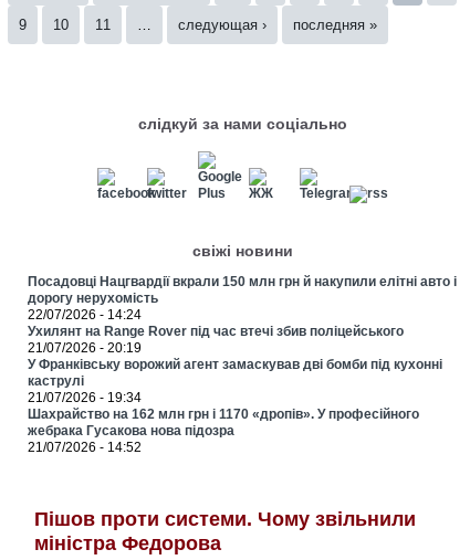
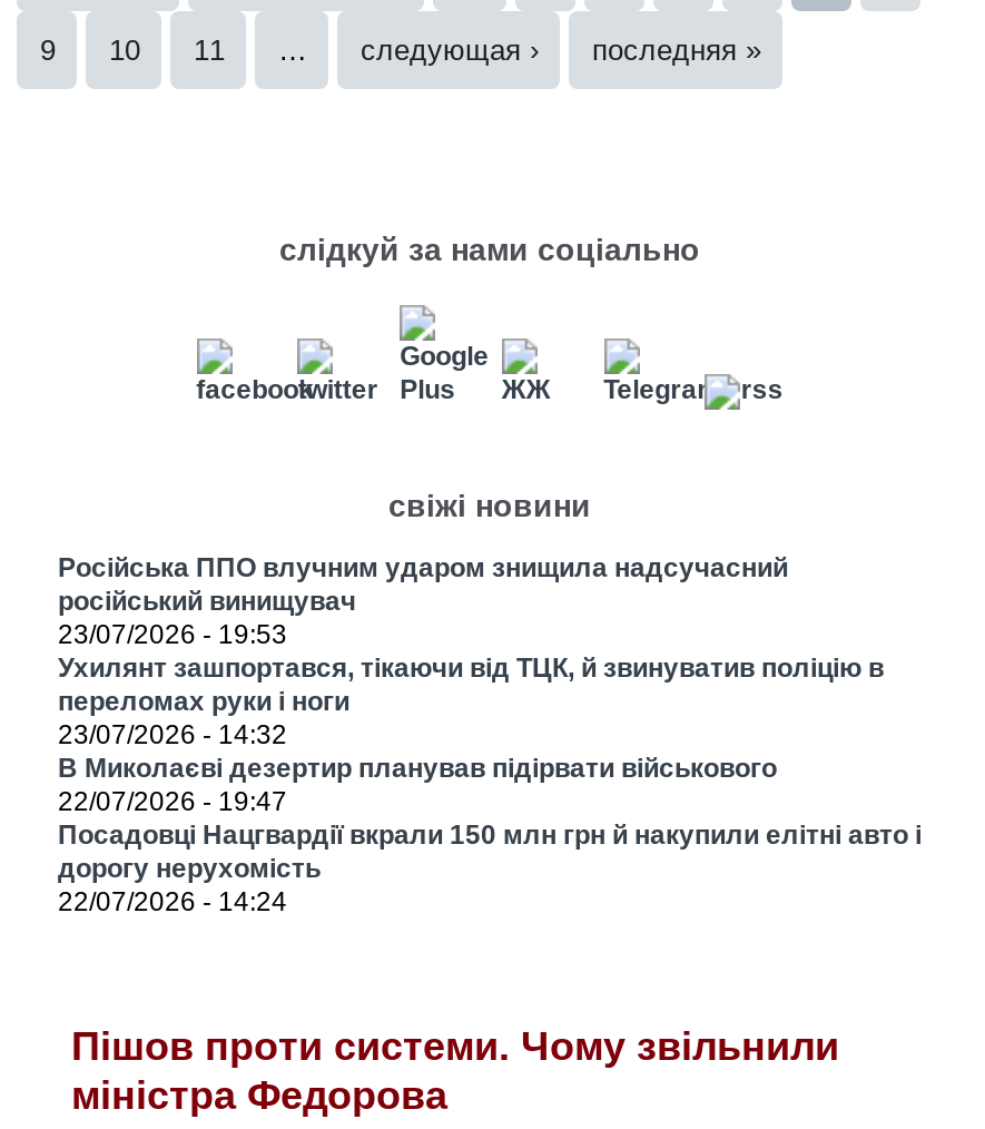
+ Російська ППО влучним ударом знищила надсучасний
+ російський винищувач
+ 23/07/2026 - 19:53
+ Ухилянт зашпортався, тікаючи від ТЦК, й звинуватив поліцію в
+ переломах руки і ноги
+ 23/07/2026 - 14:32
+ В Миколаєві дезертир планував підірвати військового
+ 22/07/2026 - 19:47

moved down: Посадовці Нацгвардії вкрали 150 млн грн й накупили елітні авто і | дорогу нерухомість | 22/07/2026 - 14:24

- Ухилянт на Range Rover під час втечі збив поліцейського
- 21/07/2026 - 20:19
- У Франківську ворожий агент замаскував дві бомби під кухонні
- каструлі
- 21/07/2026 - 19:34
- Шахрайство на 162 млн грн і 1170 «дропів». У професійного
- жебрака Гусакова нова підозра
- 21/07/2026 - 14:52
